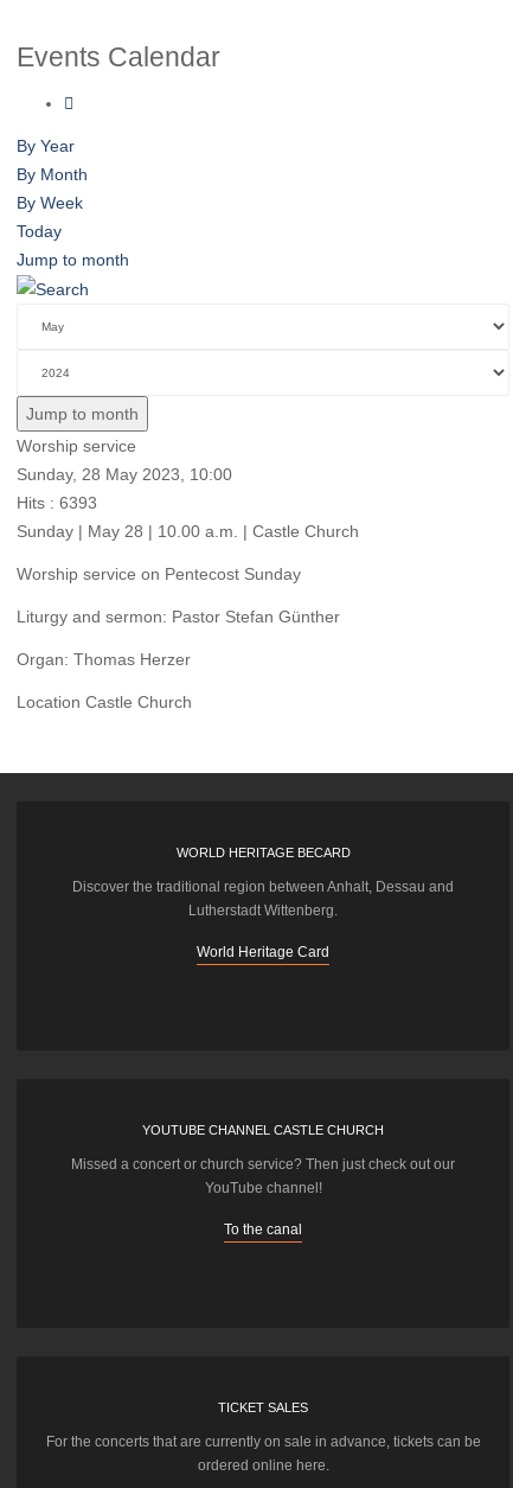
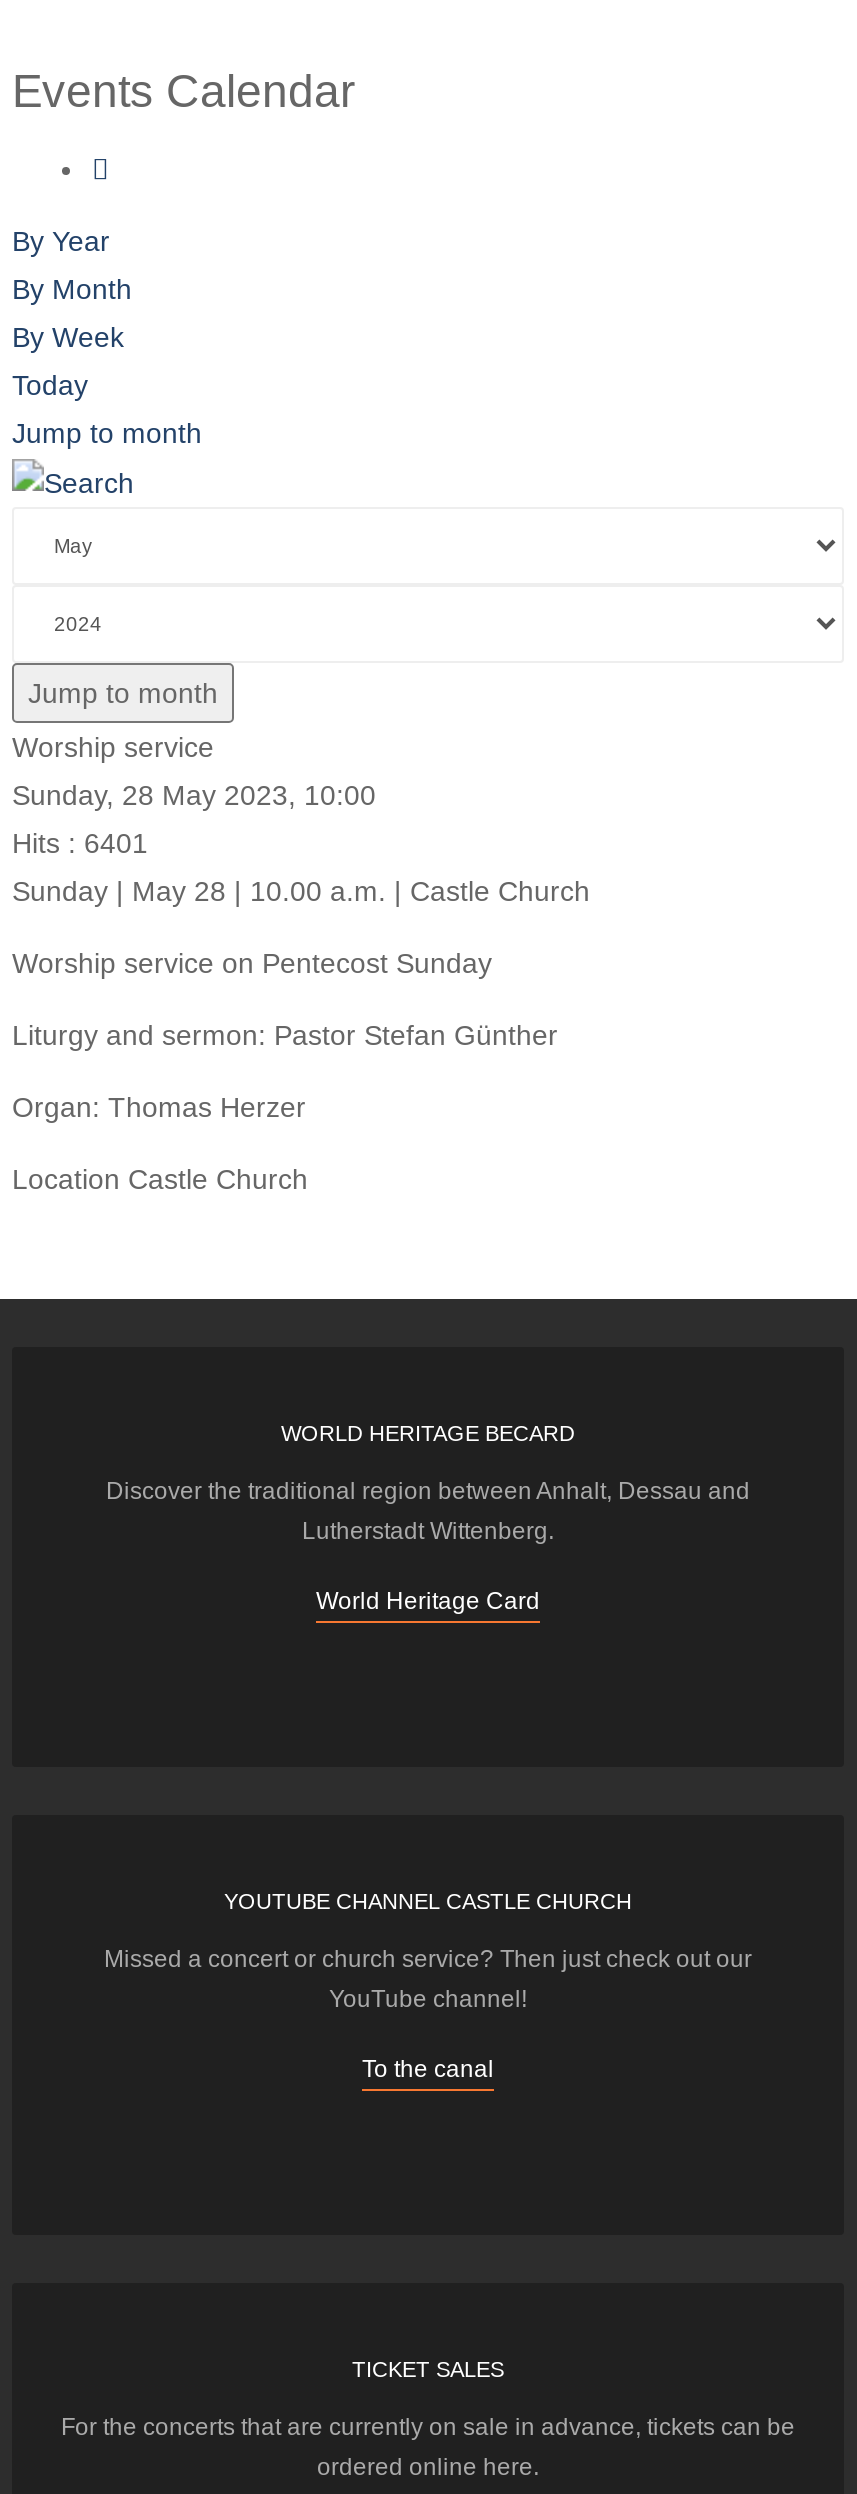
- Hits: 6393
+ Hits: 6401
